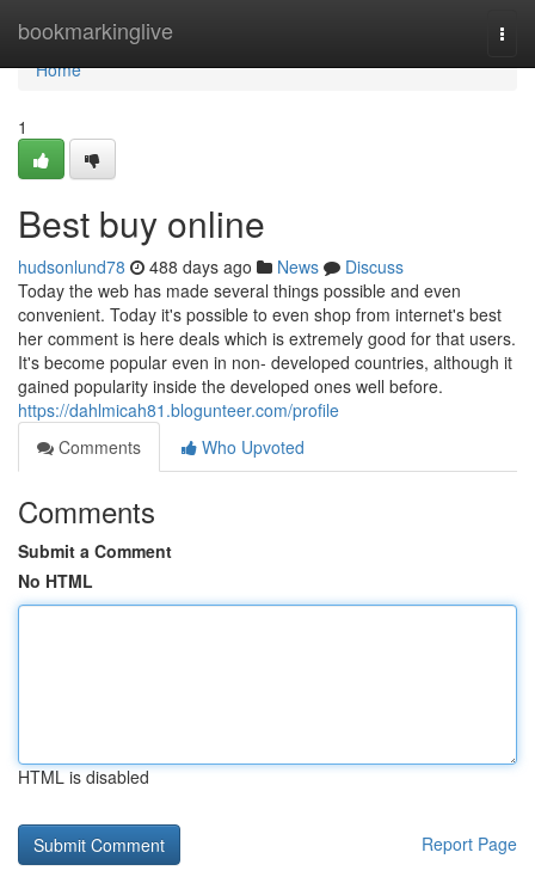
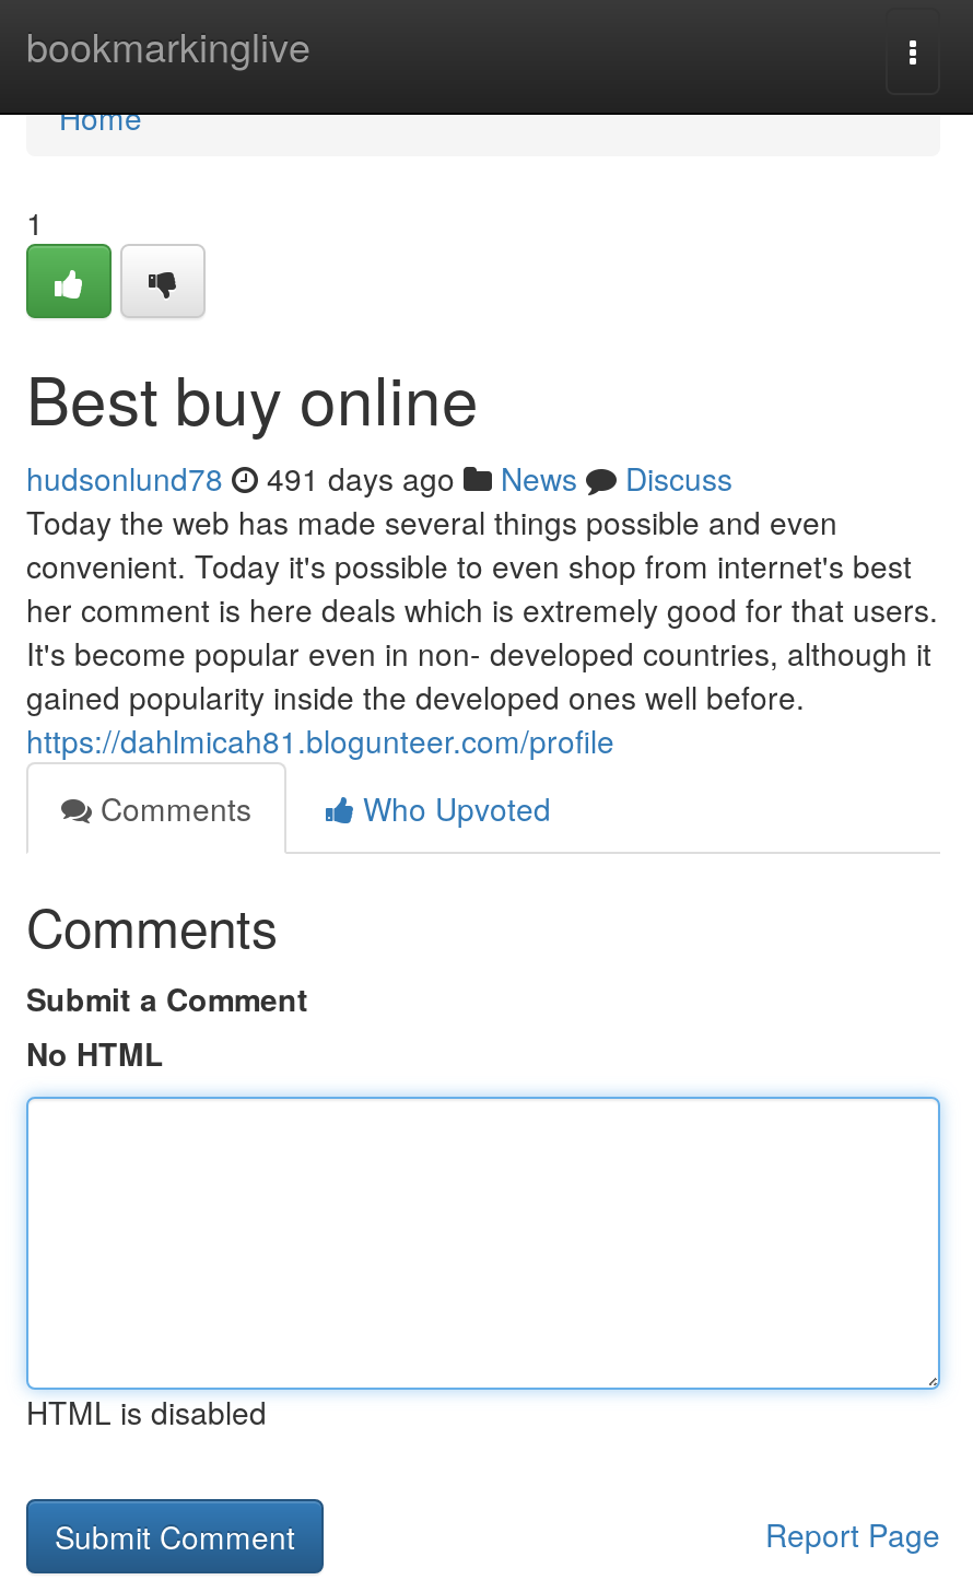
- hudsonlund78 488 days ago News Discuss
+ hudsonlund78 491 days ago News Discuss
